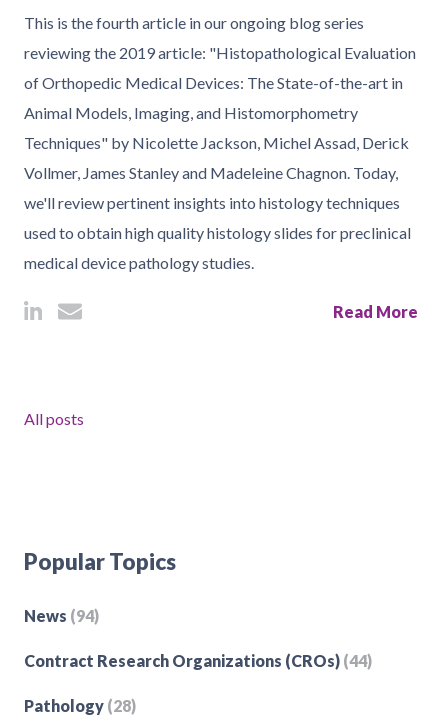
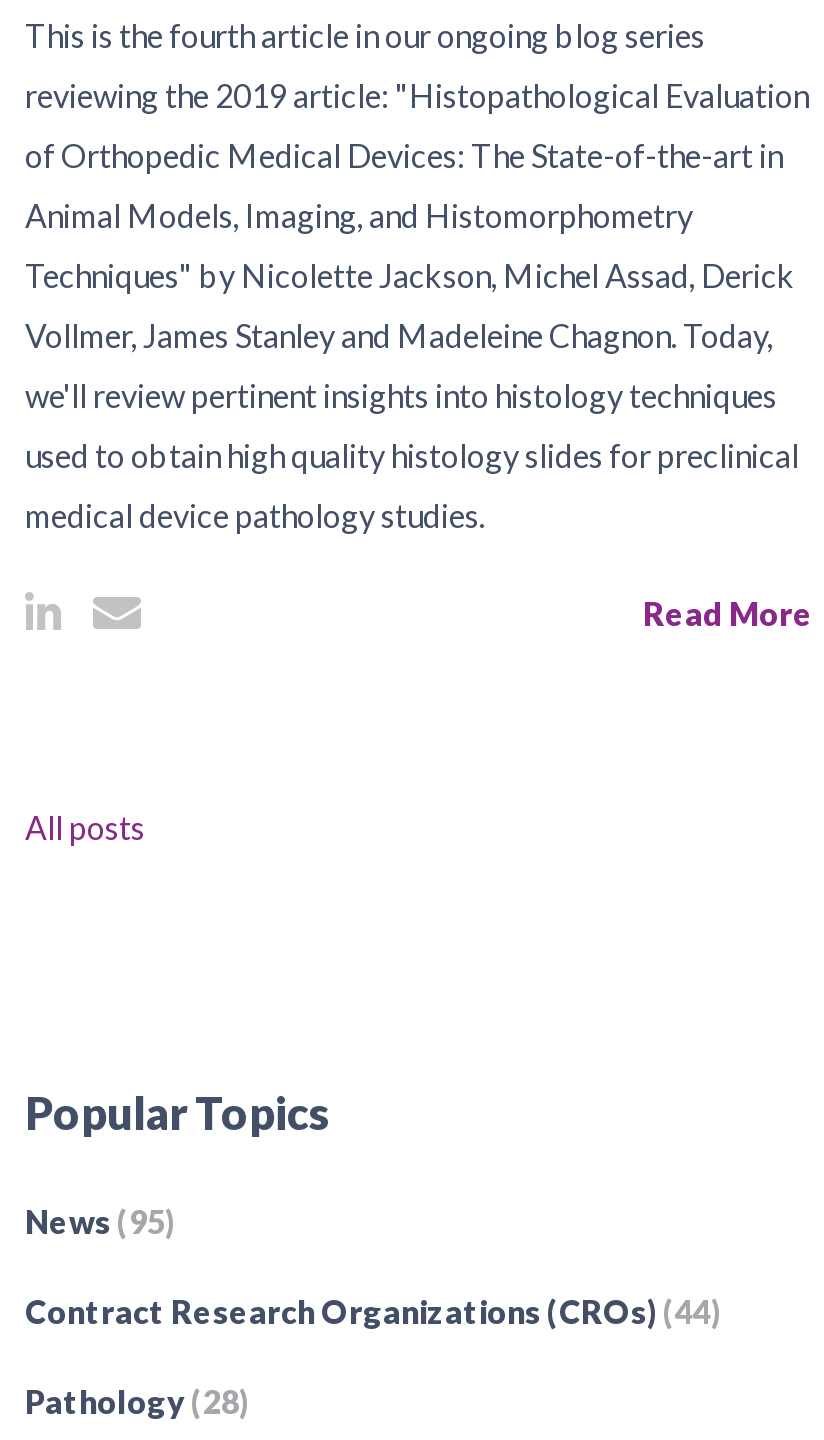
- News (94)
+ News (95)
